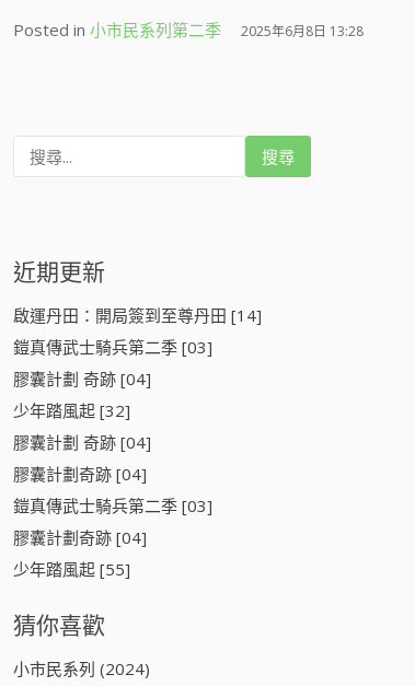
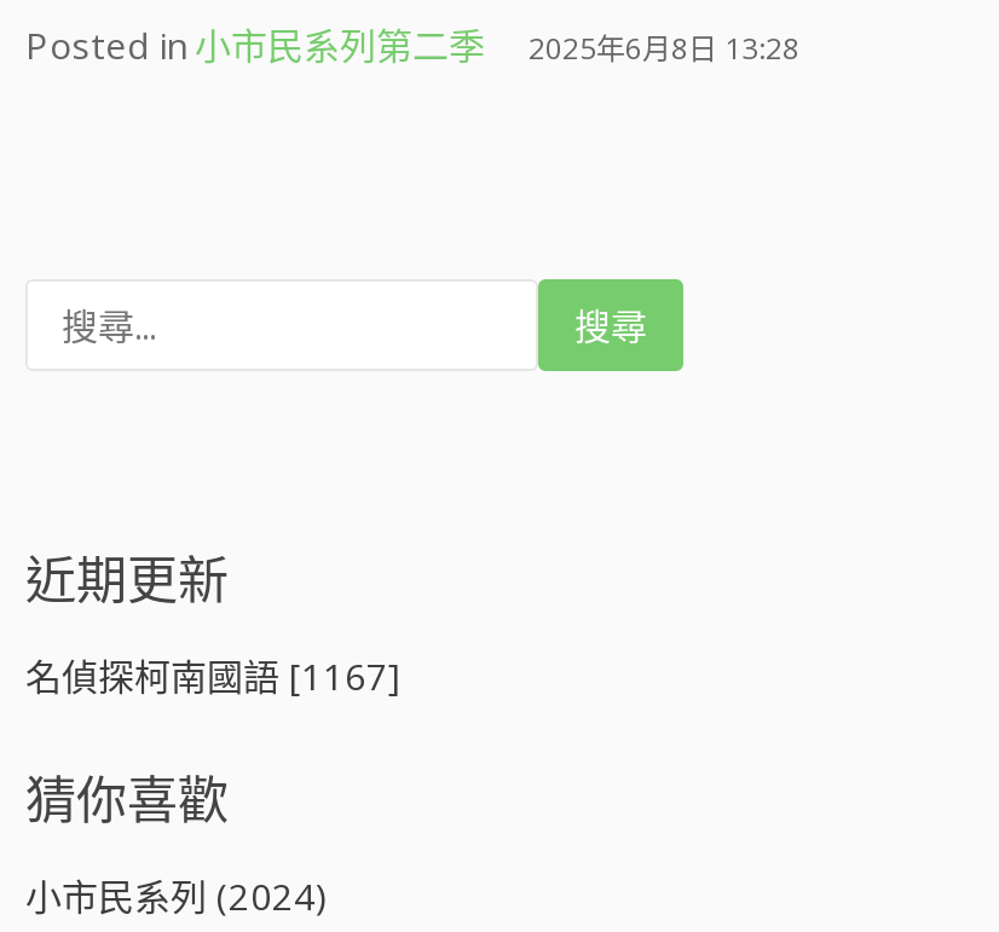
- 啟運丹田：開局簽到至尊丹田 [14]
- 鎧真傳武士騎兵第二季 [03]
- 膠囊計劃 奇跡 [04]
- 少年踏風起 [32]
- 膠囊計劃 奇跡 [04]
- 膠囊計劃奇跡 [04]
- 鎧真傳武士騎兵第二季 [03]
- 膠囊計劃奇跡 [04]
- 少年踏風起 [55]
+ 名偵探柯南國語 [1167]
